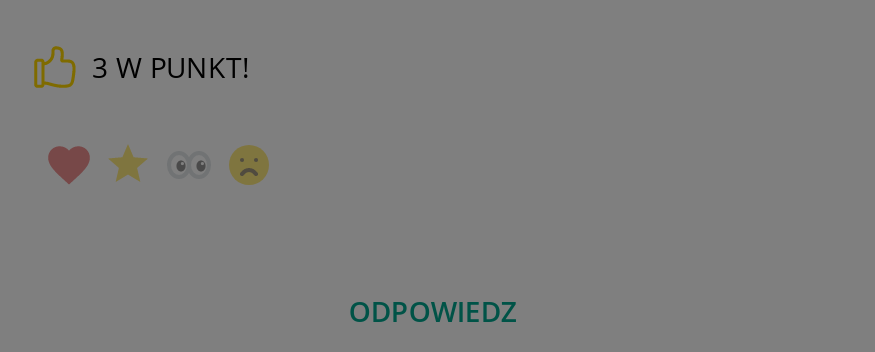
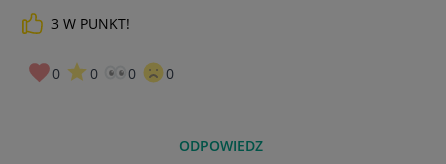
+ 0
+ 0
+ 0
+ 0
